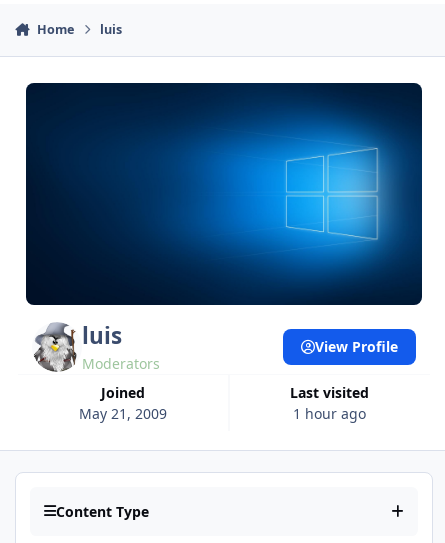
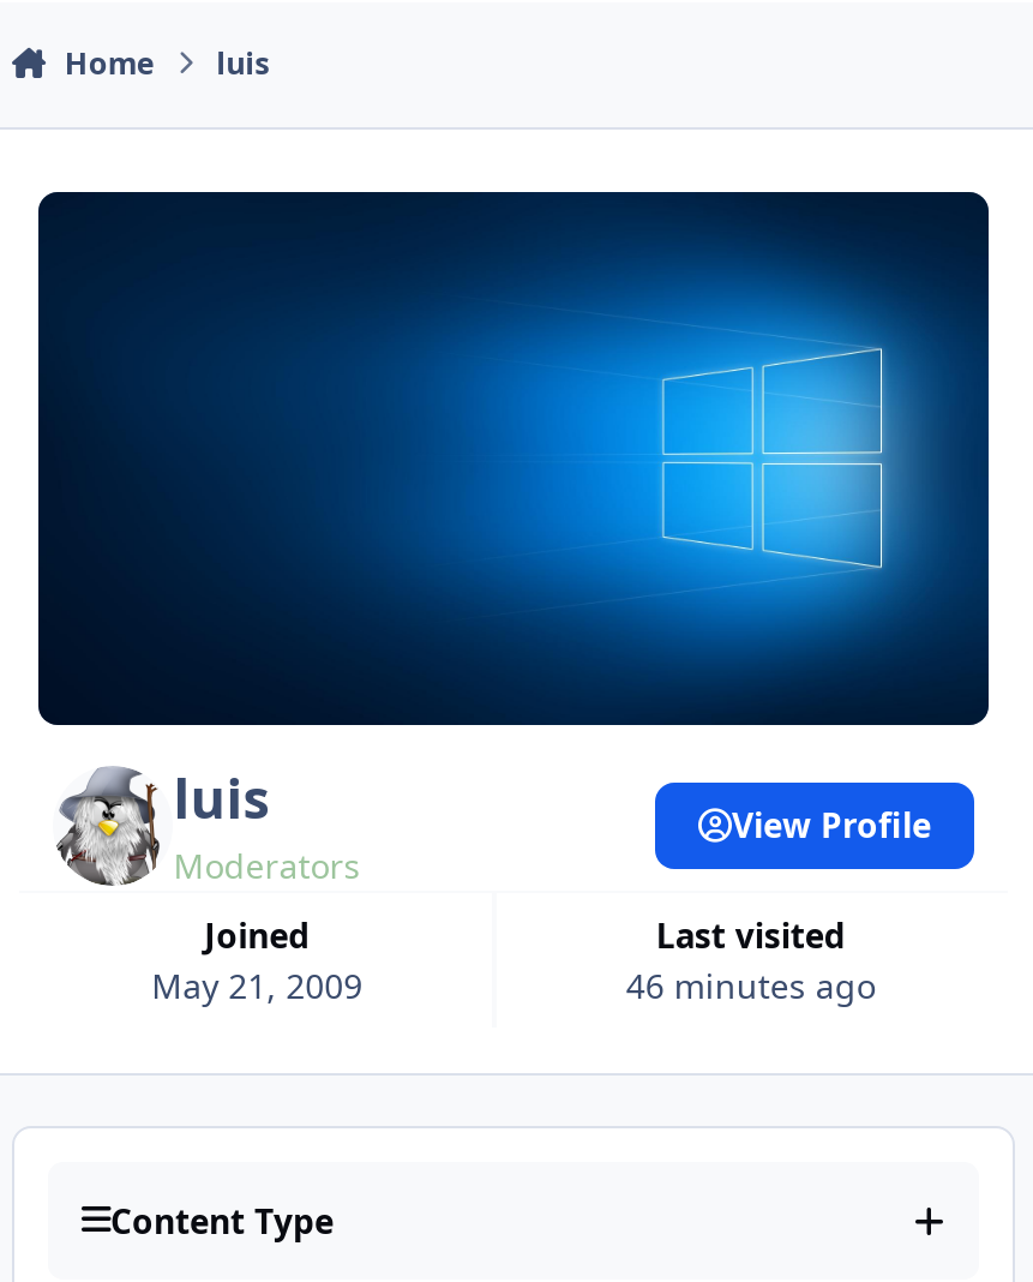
- 1 hour ago
+ 46 minutes ago
